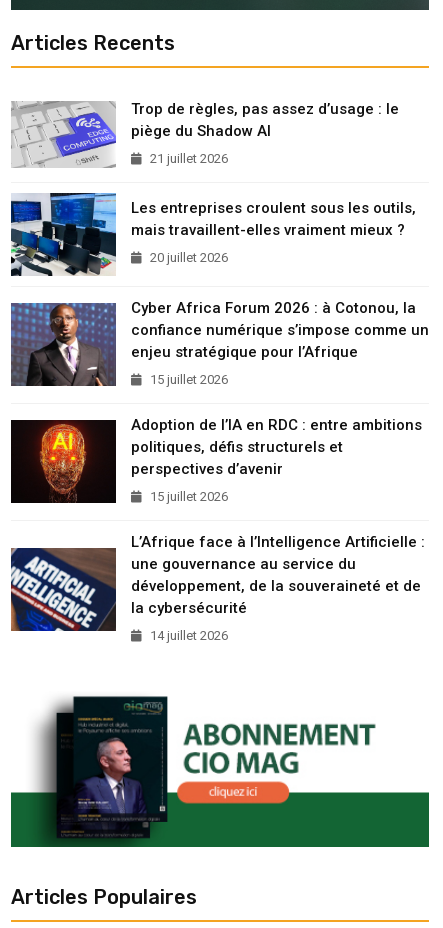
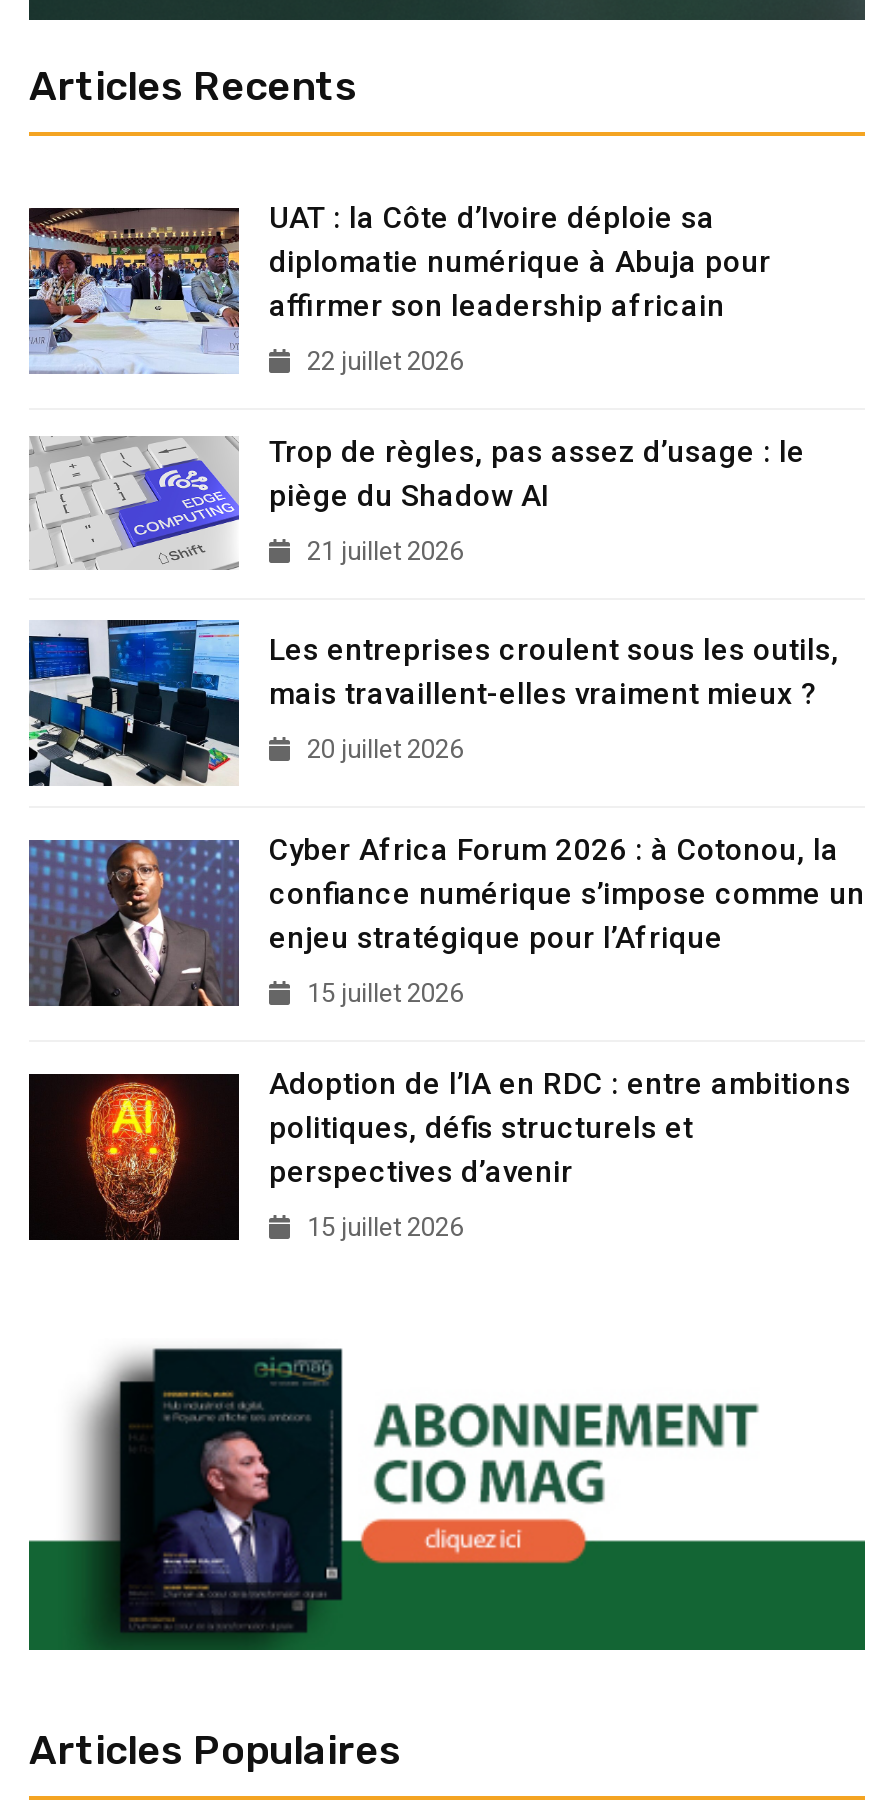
+ [image]
+ UAT : la Côte d’Ivoire déploie sa
+ diplomatie numérique à Abuja pour
+ affirmer son leadership africain
+ 22 juillet 2026

moved down: [image] | Trop de règles, pas assez d’usage : le | piège du Shadow AI | ... | perspectives d’avenir | 15 juillet 2026

- [image]
- L’Afrique face à l’Intelligence Artificielle :
- une gouvernance au service du
- développement, de la souveraineté et de
- la cybersécurité
- 14 juillet 2026
